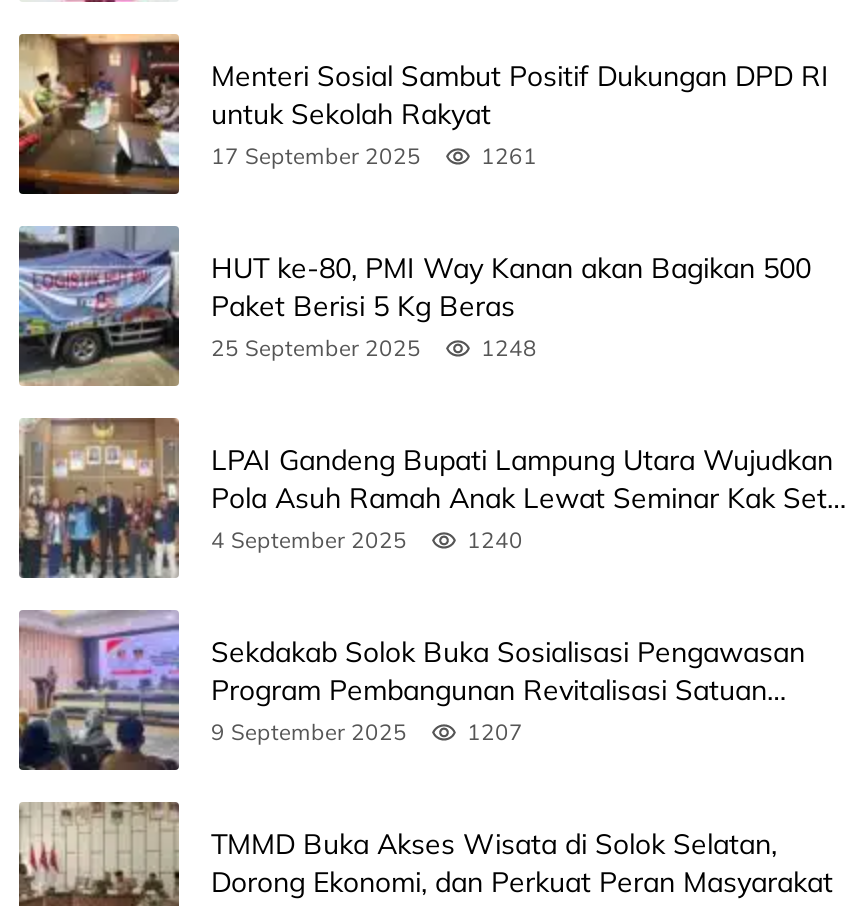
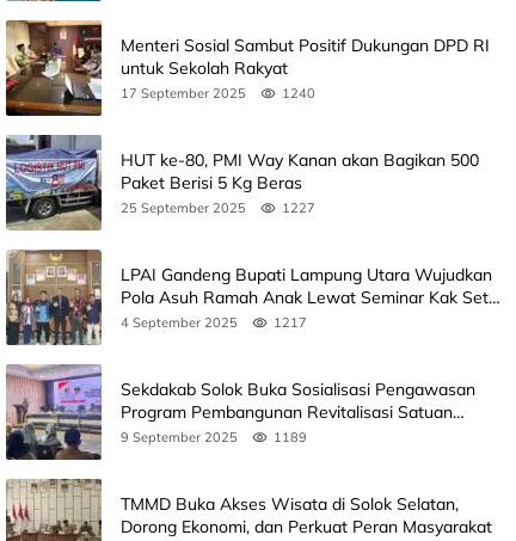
- 1261
+ 1240

- 1248
+ 1227

- 1240
+ 1217

- 1207
+ 1189
